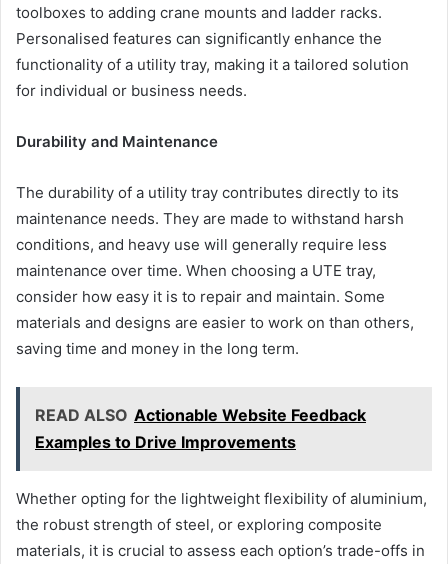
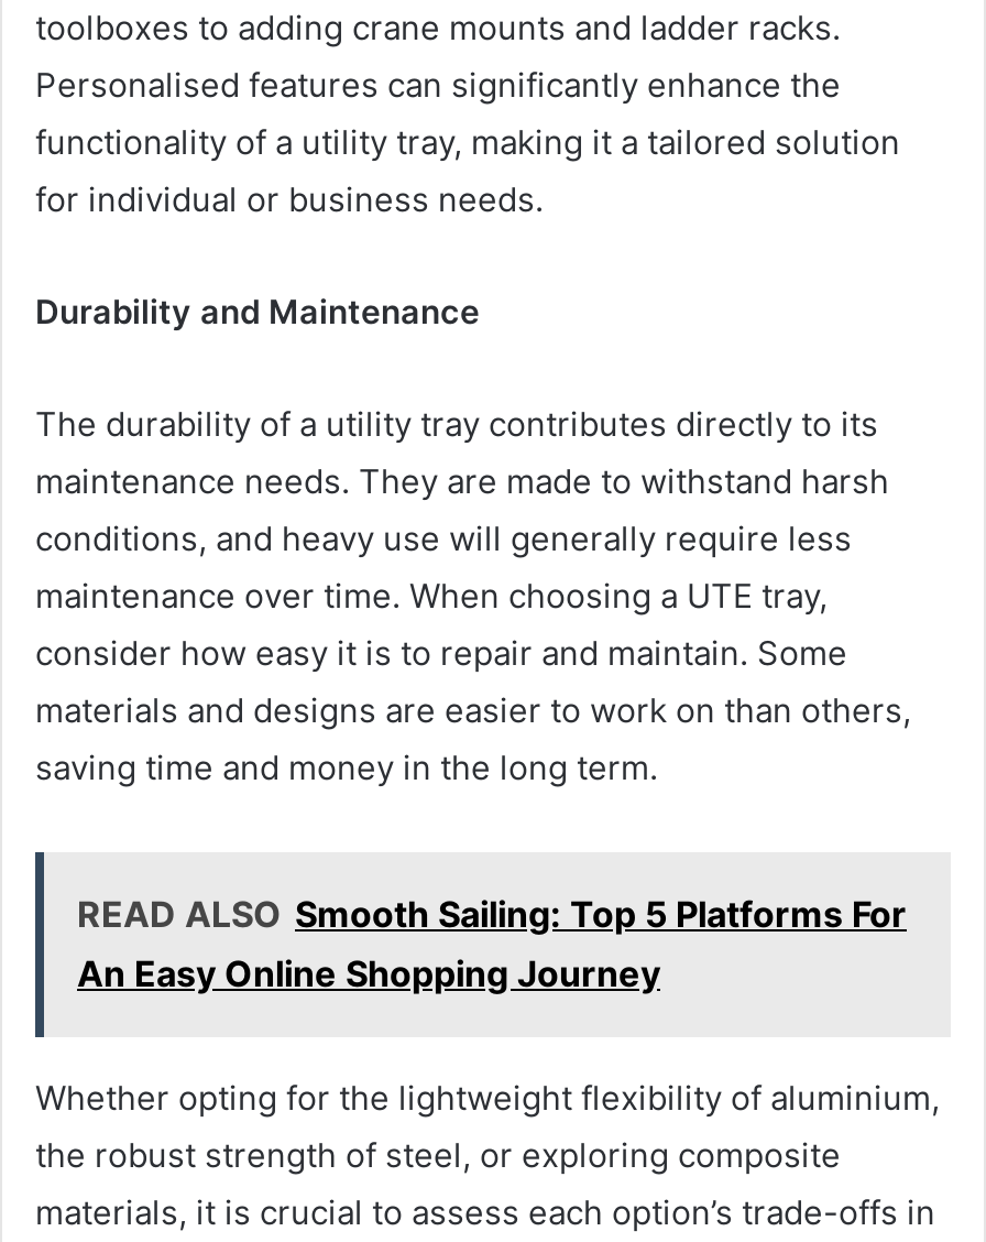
- READ ALSO Actionable Website Feedback
- Examples to Drive Improvements
+ READ ALSO Smooth Sailing: Top 5 Platforms For
+ An Easy Online Shopping Journey
